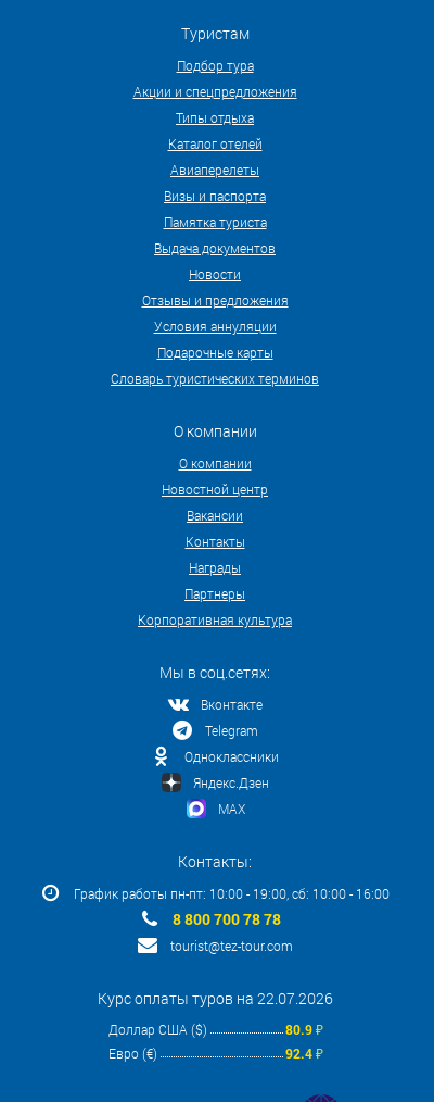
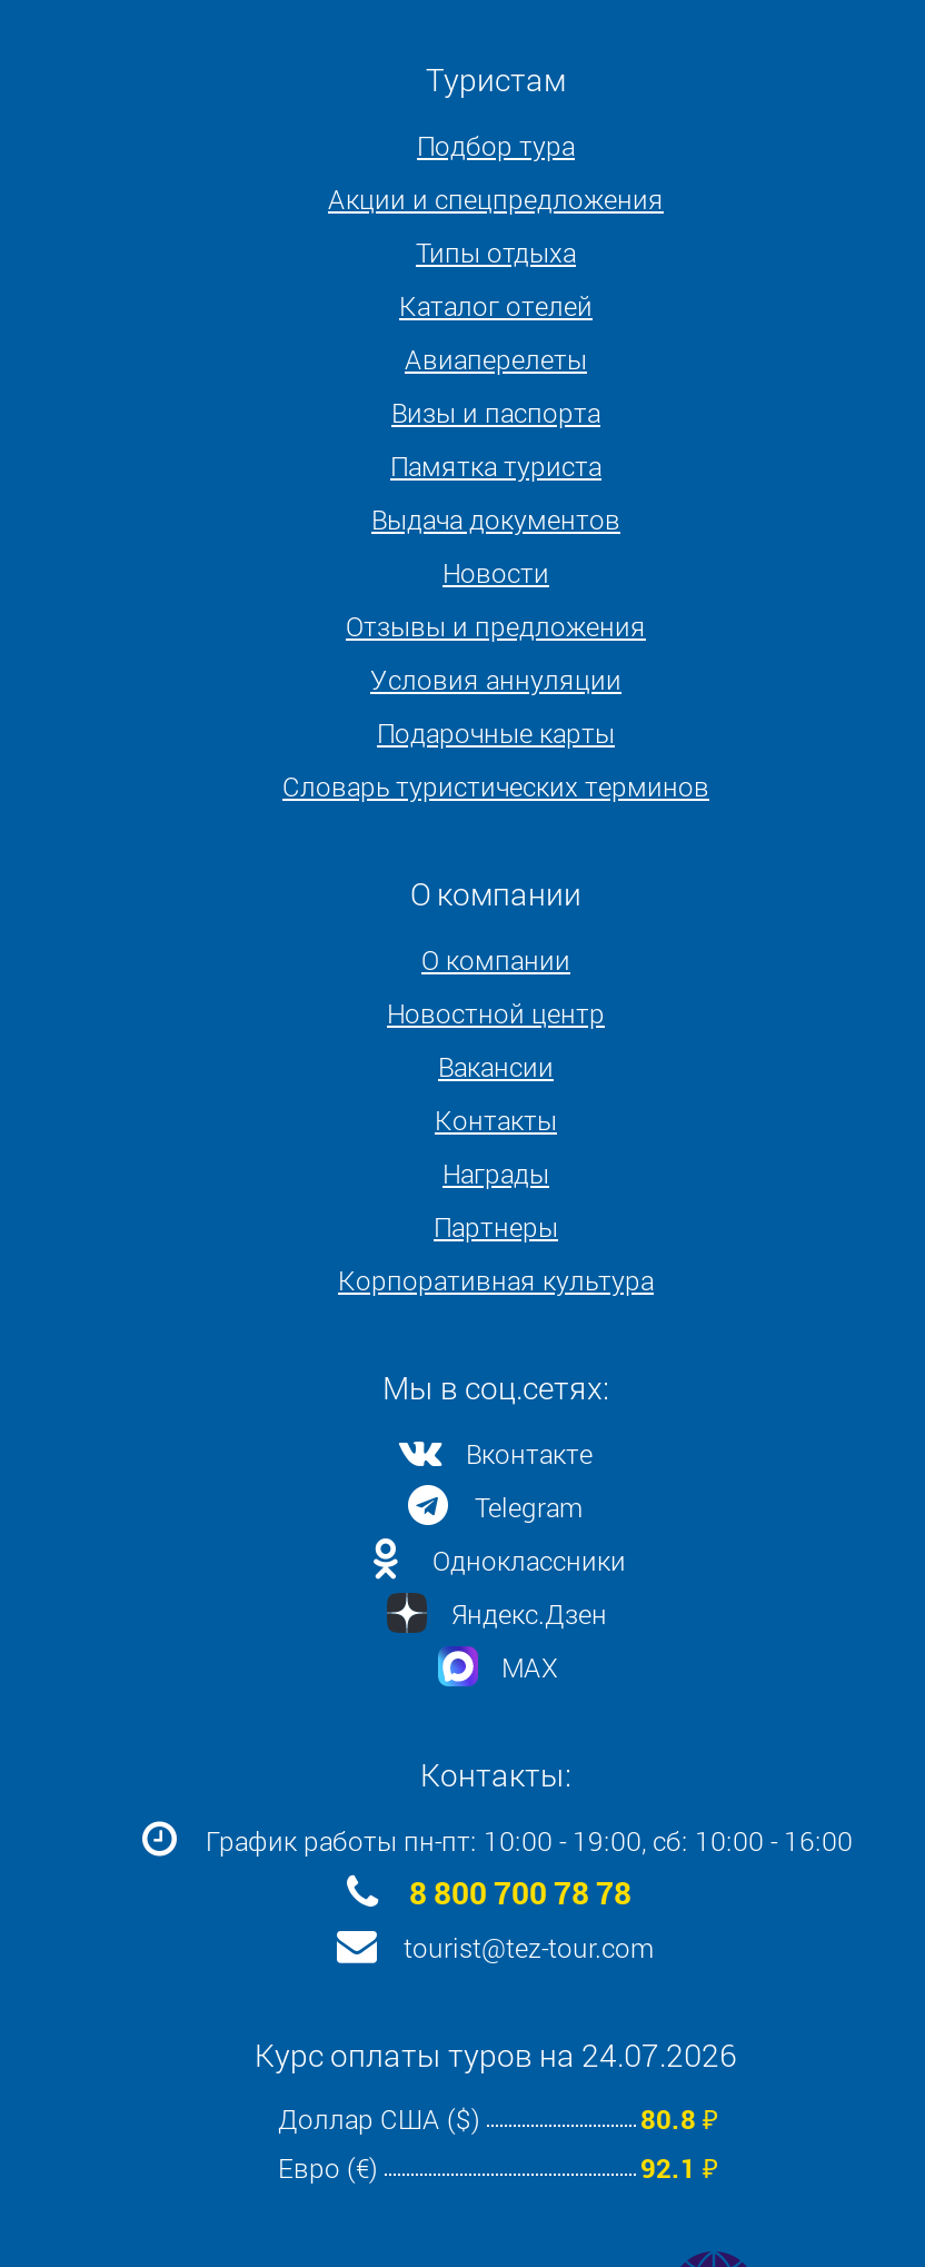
- Курс оплаты туров на 22.07.2026
+ Курс оплаты туров на 24.07.2026

- 80.9 ₽
+ 80.8 ₽

- 92.4 ₽
+ 92.1 ₽
